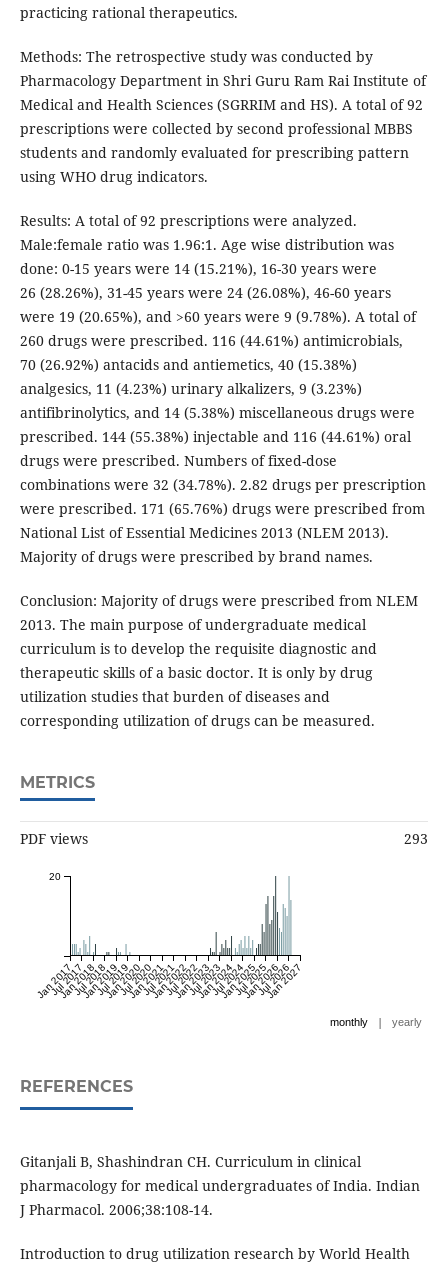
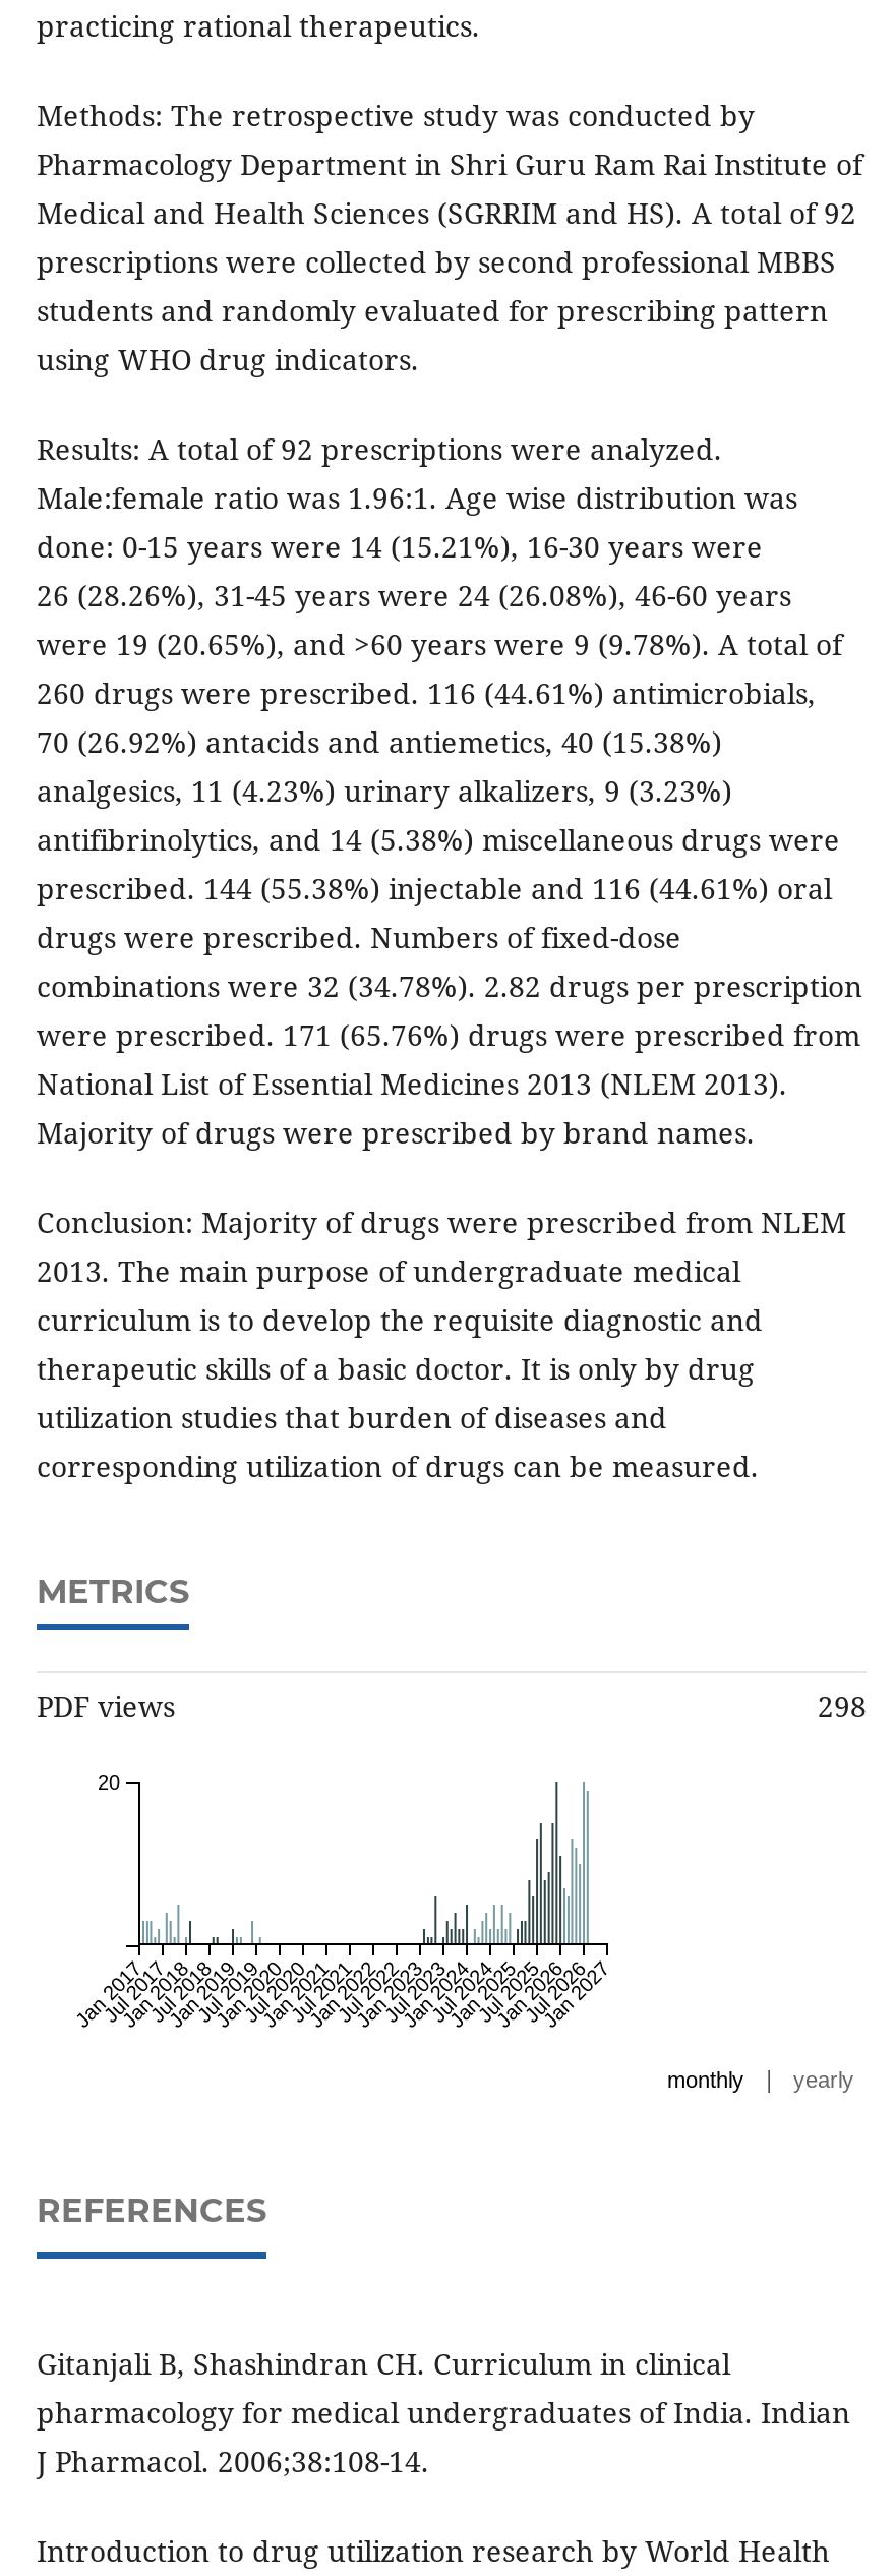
- 293
+ 298
